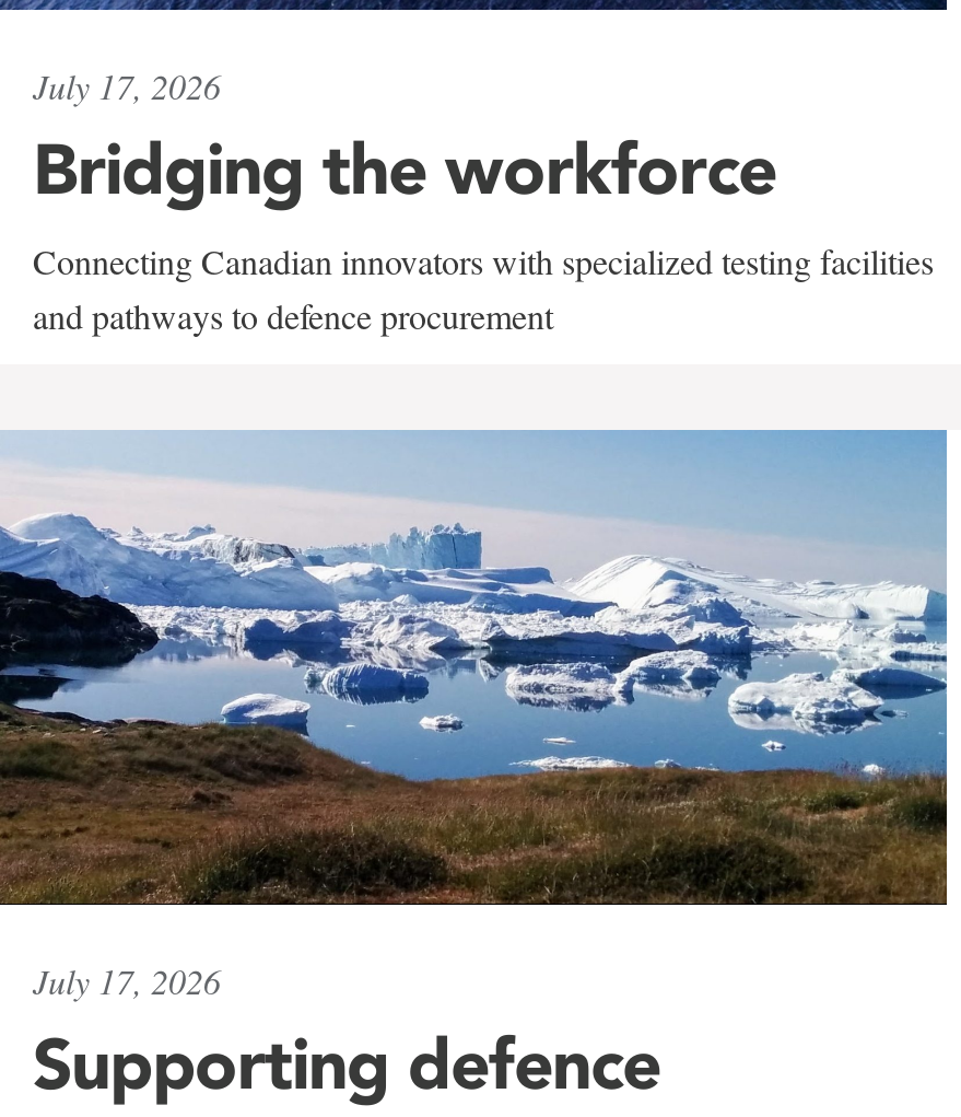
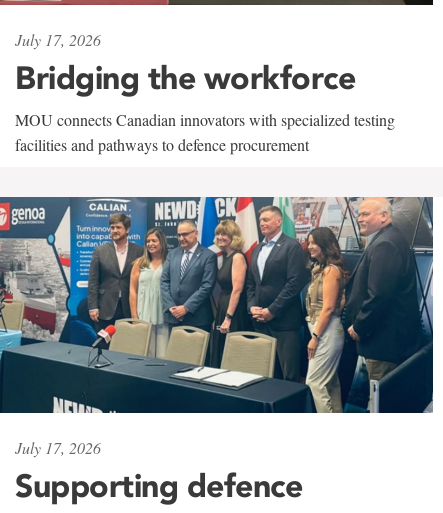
- Connecting Canadian innovators with specialized testing facilities
- and pathways to defence procurement
+ MOU connects Canadian innovators with specialized testing
+ facilities and pathways to defence procurement

- [image]
+ [image]
